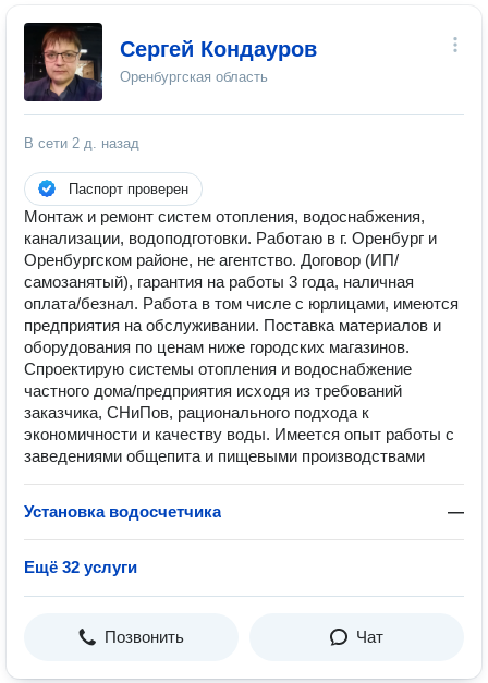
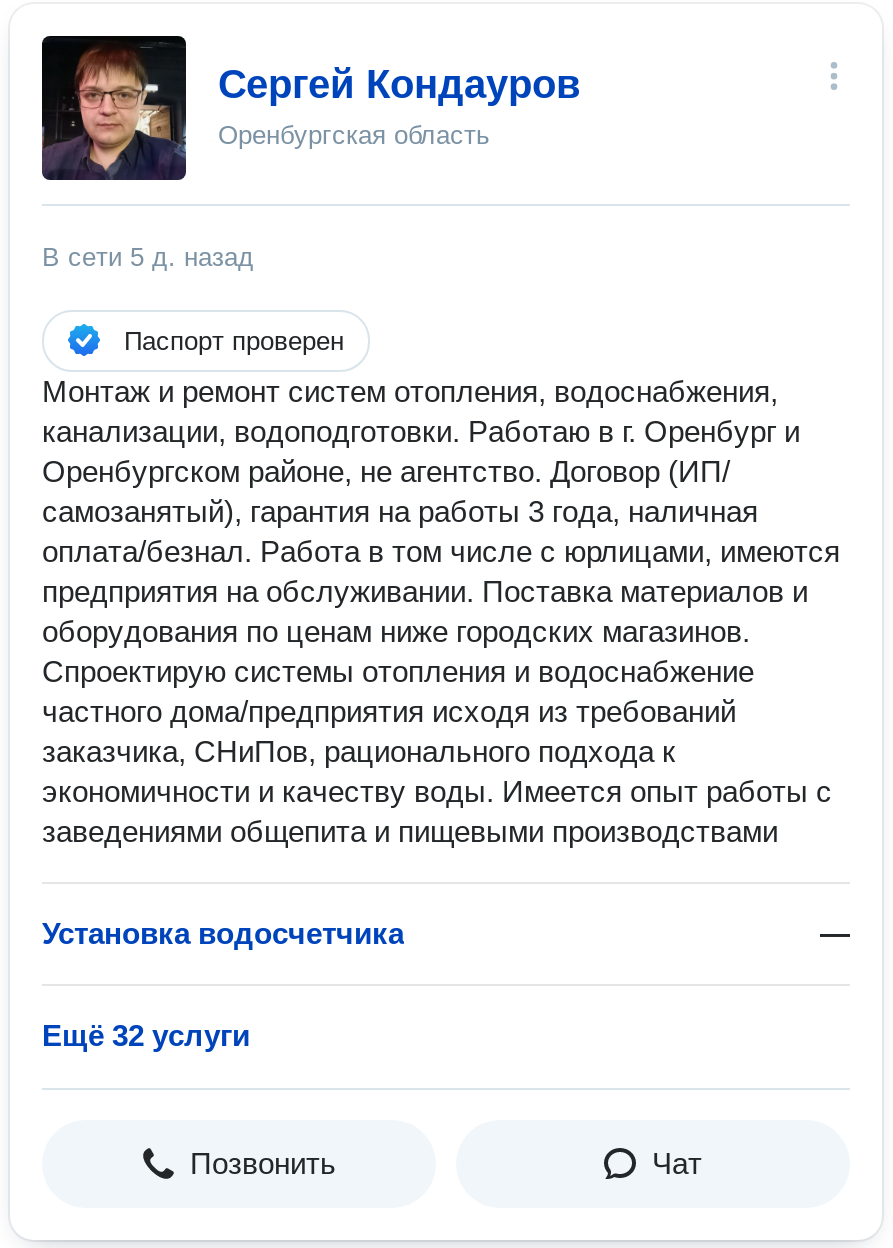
- В сети 2 д. назад
+ В сети 5 д. назад
